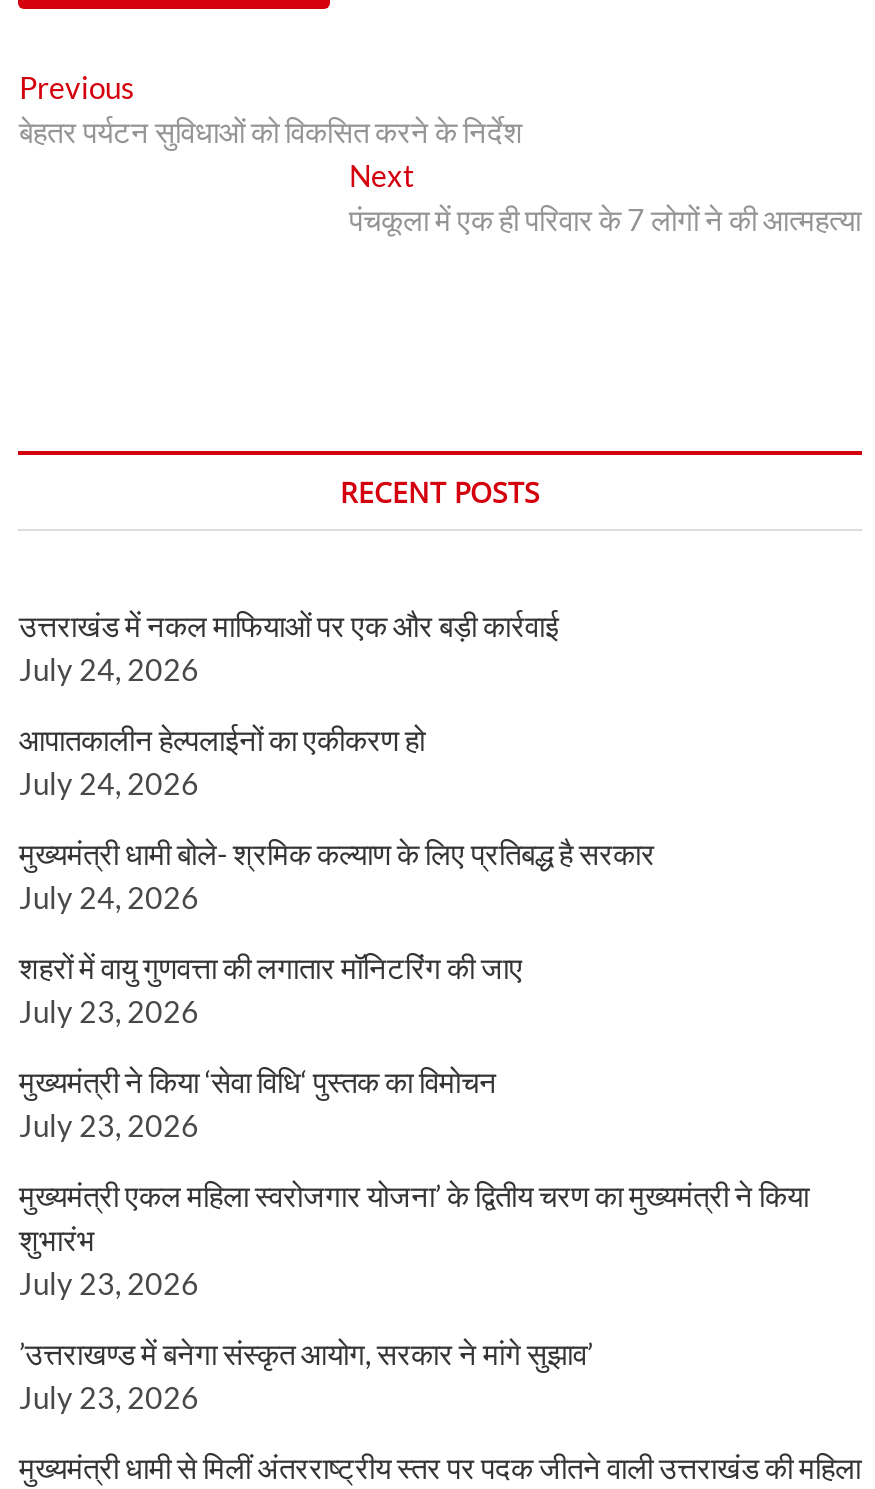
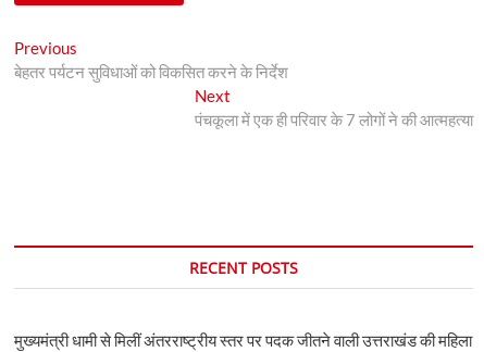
- उत्तराखंड में नकल माफियाओं पर एक और बड़ी कार्रवाई
- July 24, 2026
- आपातकालीन हेल्पलाईनों का एकीकरण हो
- July 24, 2026
- मुख्यमंत्री धामी बोले- श्रमिक कल्याण के लिए प्रतिबद्ध है सरकार
- July 24, 2026
- शहरों में वायु गुणवत्ता की लगातार मॉनिटरिंग की जाए
- July 23, 2026
- मुख्यमंत्री ने किया ‘सेवा विधि‘ पुस्तक का विमोचन
- July 23, 2026
- मुख्यमंत्री एकल महिला स्वरोजगार योजना’ के द्वितीय चरण का मुख्यमंत्री ने किया
- शुभारंभ
- July 23, 2026
- ’उत्तराखण्ड में बनेगा संस्कृत आयोग, सरकार ने मांगे सुझाव’
- July 23, 2026
